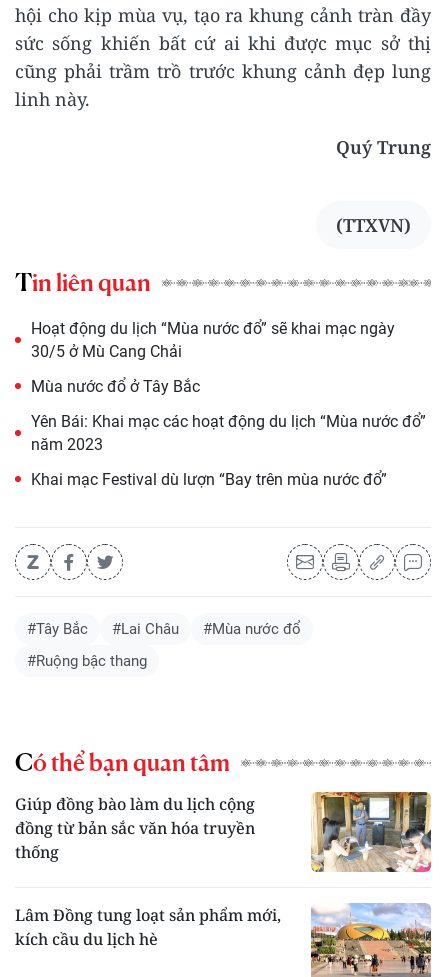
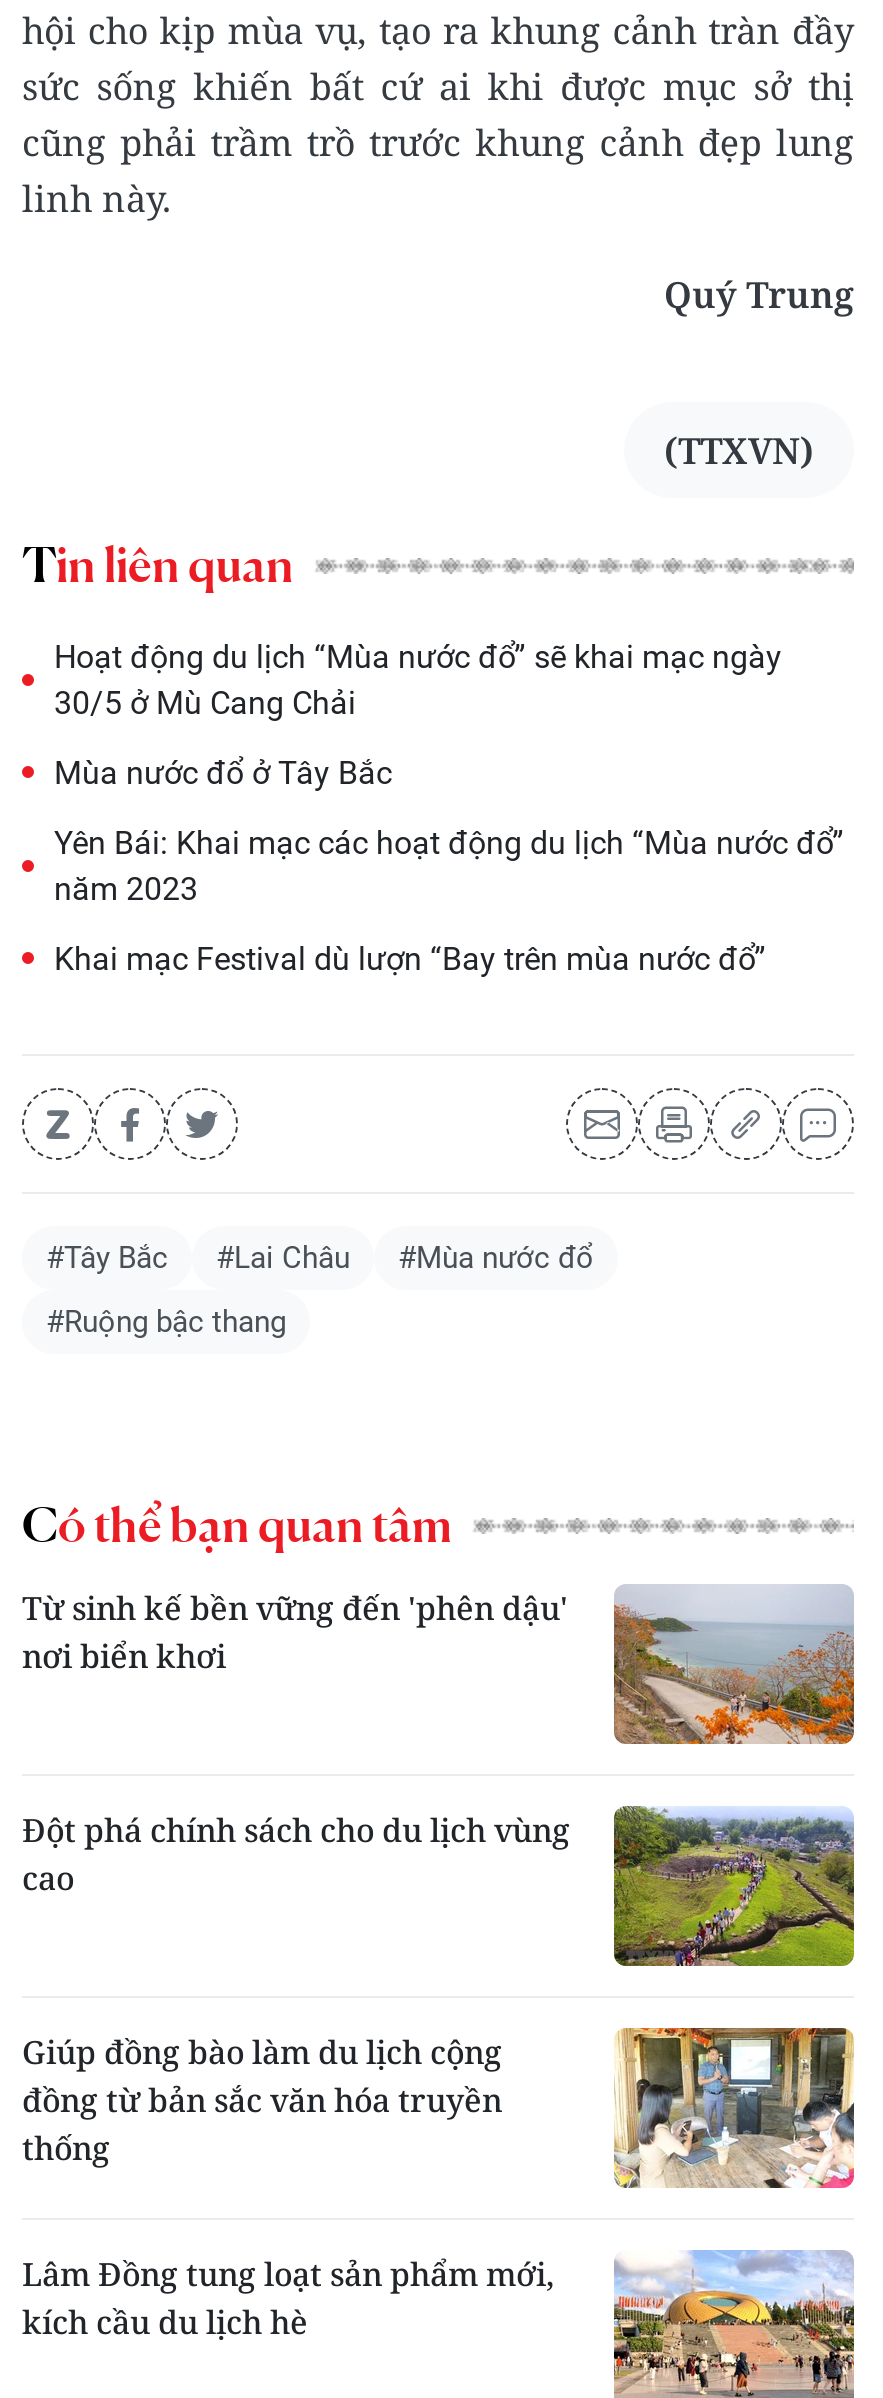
+ [image]
+ Từ sinh kế bền vững đến 'phên dậu'
+ nơi biển khơi

+ [image]
+ Đột phá chính sách cho du lịch vùng
+ cao
